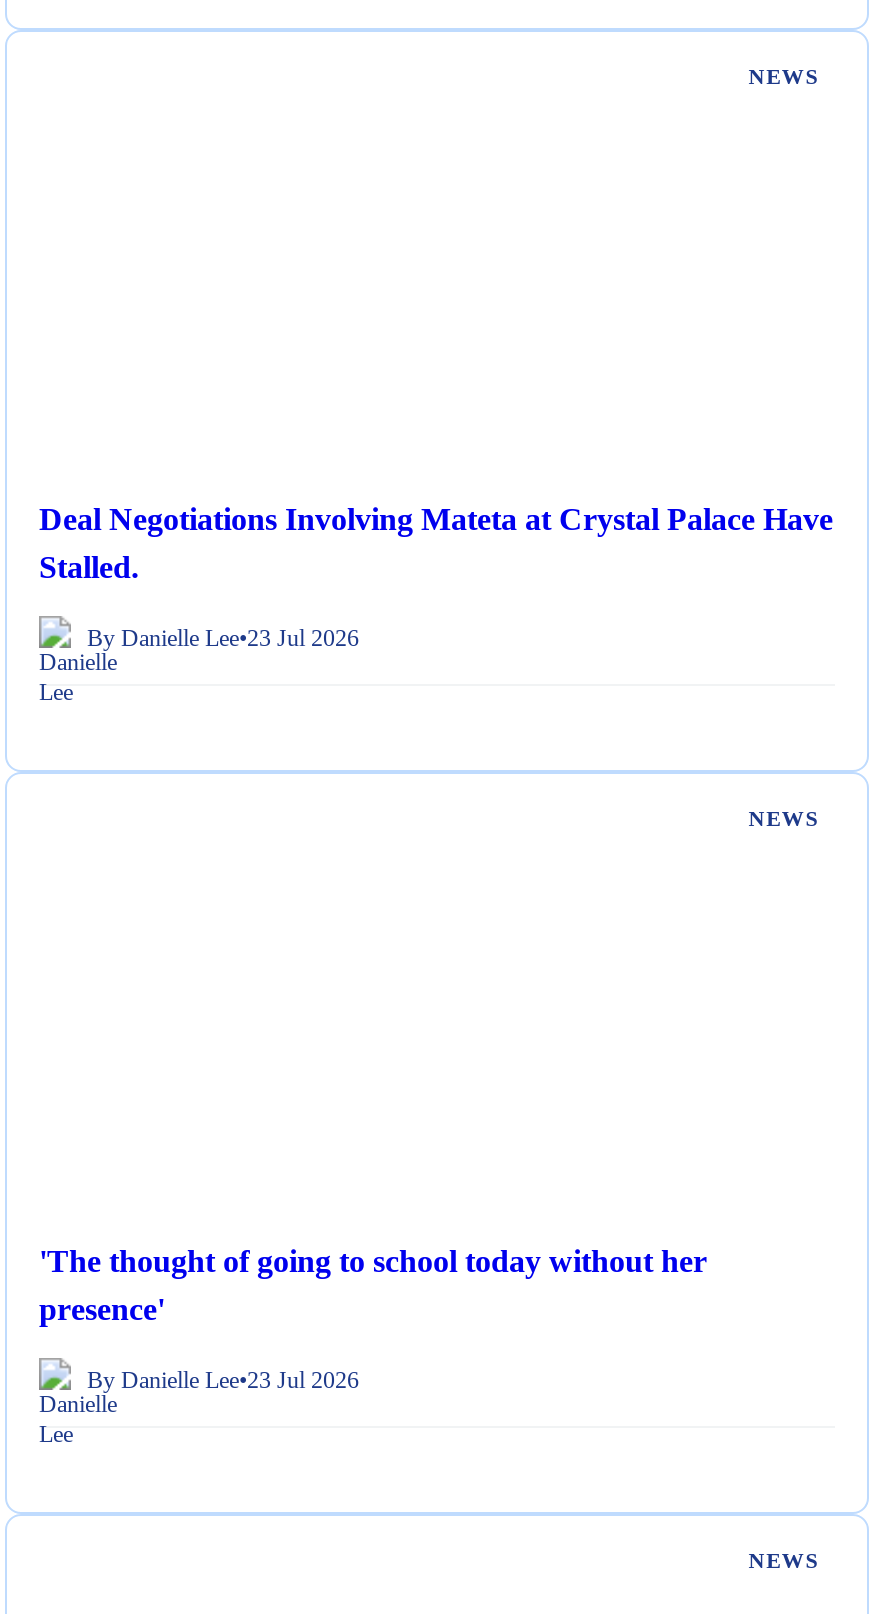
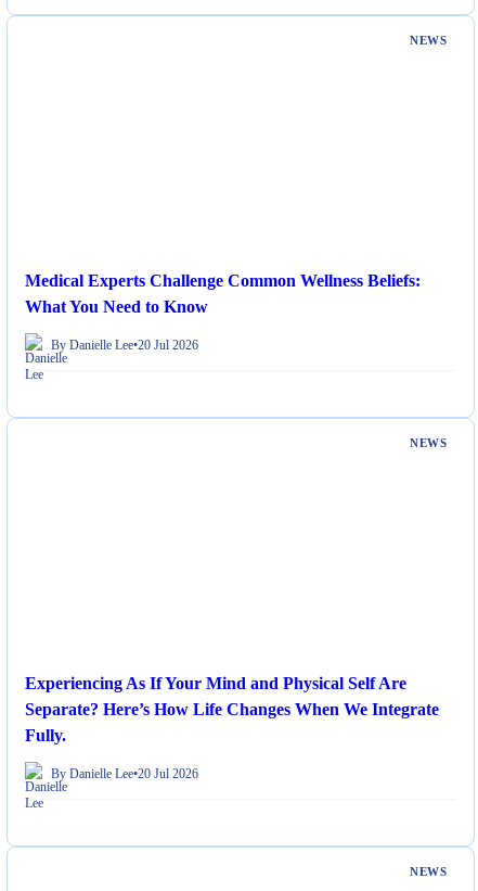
- Deal Negotiations Involving Mateta at Crystal Palace Have
- Stalled.
+ Medical Experts Challenge Common Wellness Beliefs:
+ What You Need to Know

- By Danielle Lee•23 Jul 2026
+ By Danielle Lee•20 Jul 2026

- 'The thought of going to school today without her
- presence'
+ Experiencing As If Your Mind and Physical Self Are
+ Separate? Here’s How Life Changes When We Integrate
+ Fully.

- By Danielle Lee•23 Jul 2026
+ By Danielle Lee•20 Jul 2026
